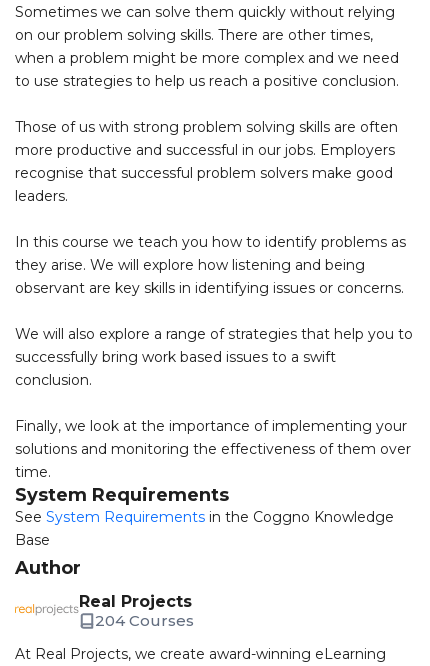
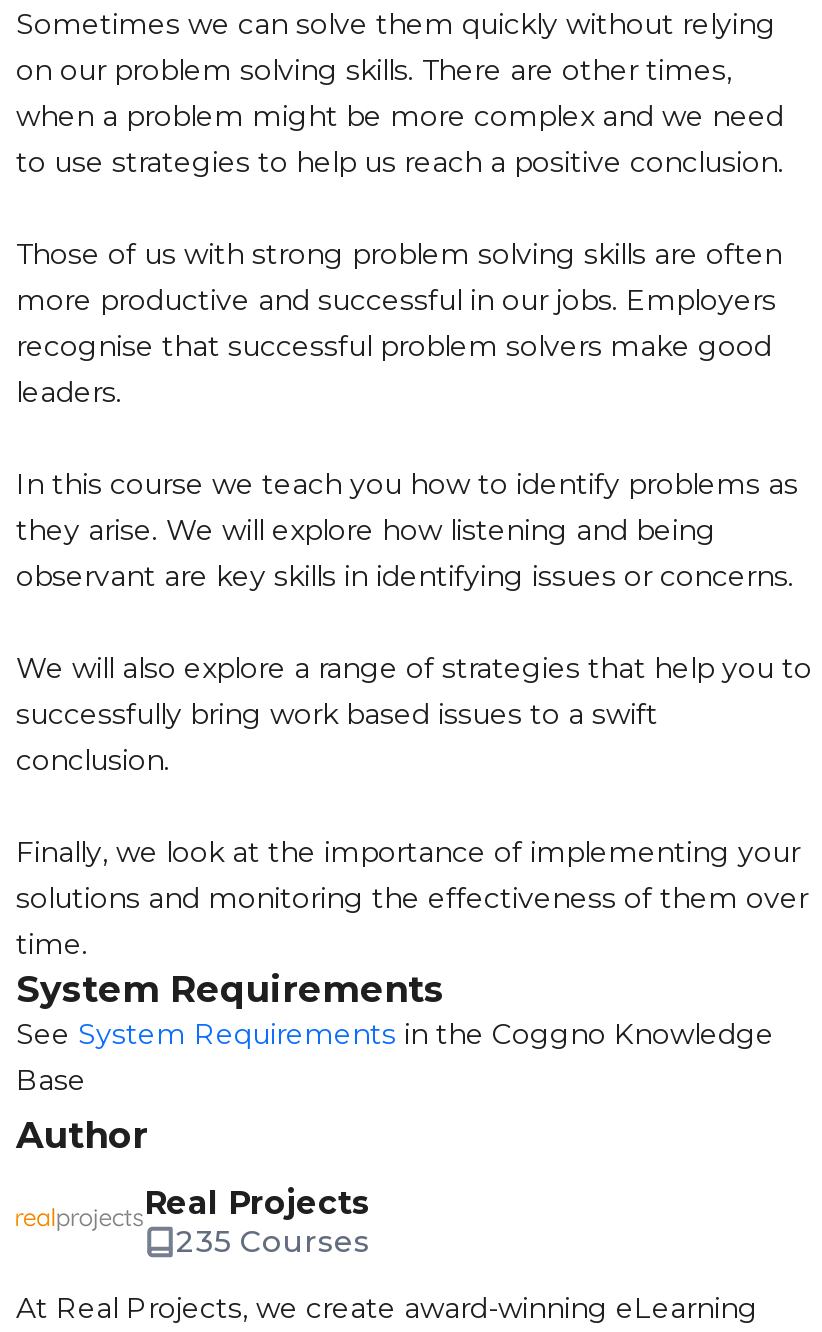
- 204 Courses
+ 235 Courses
